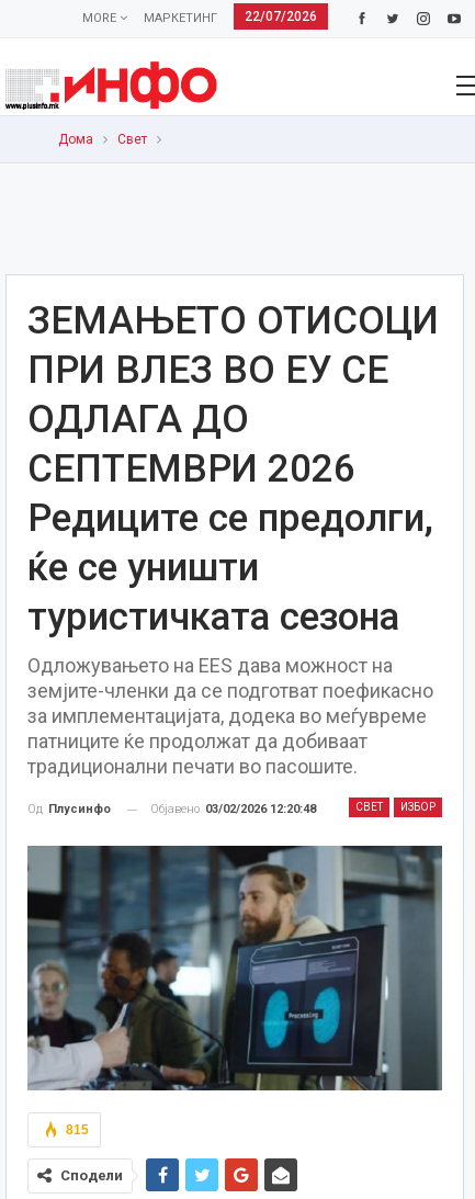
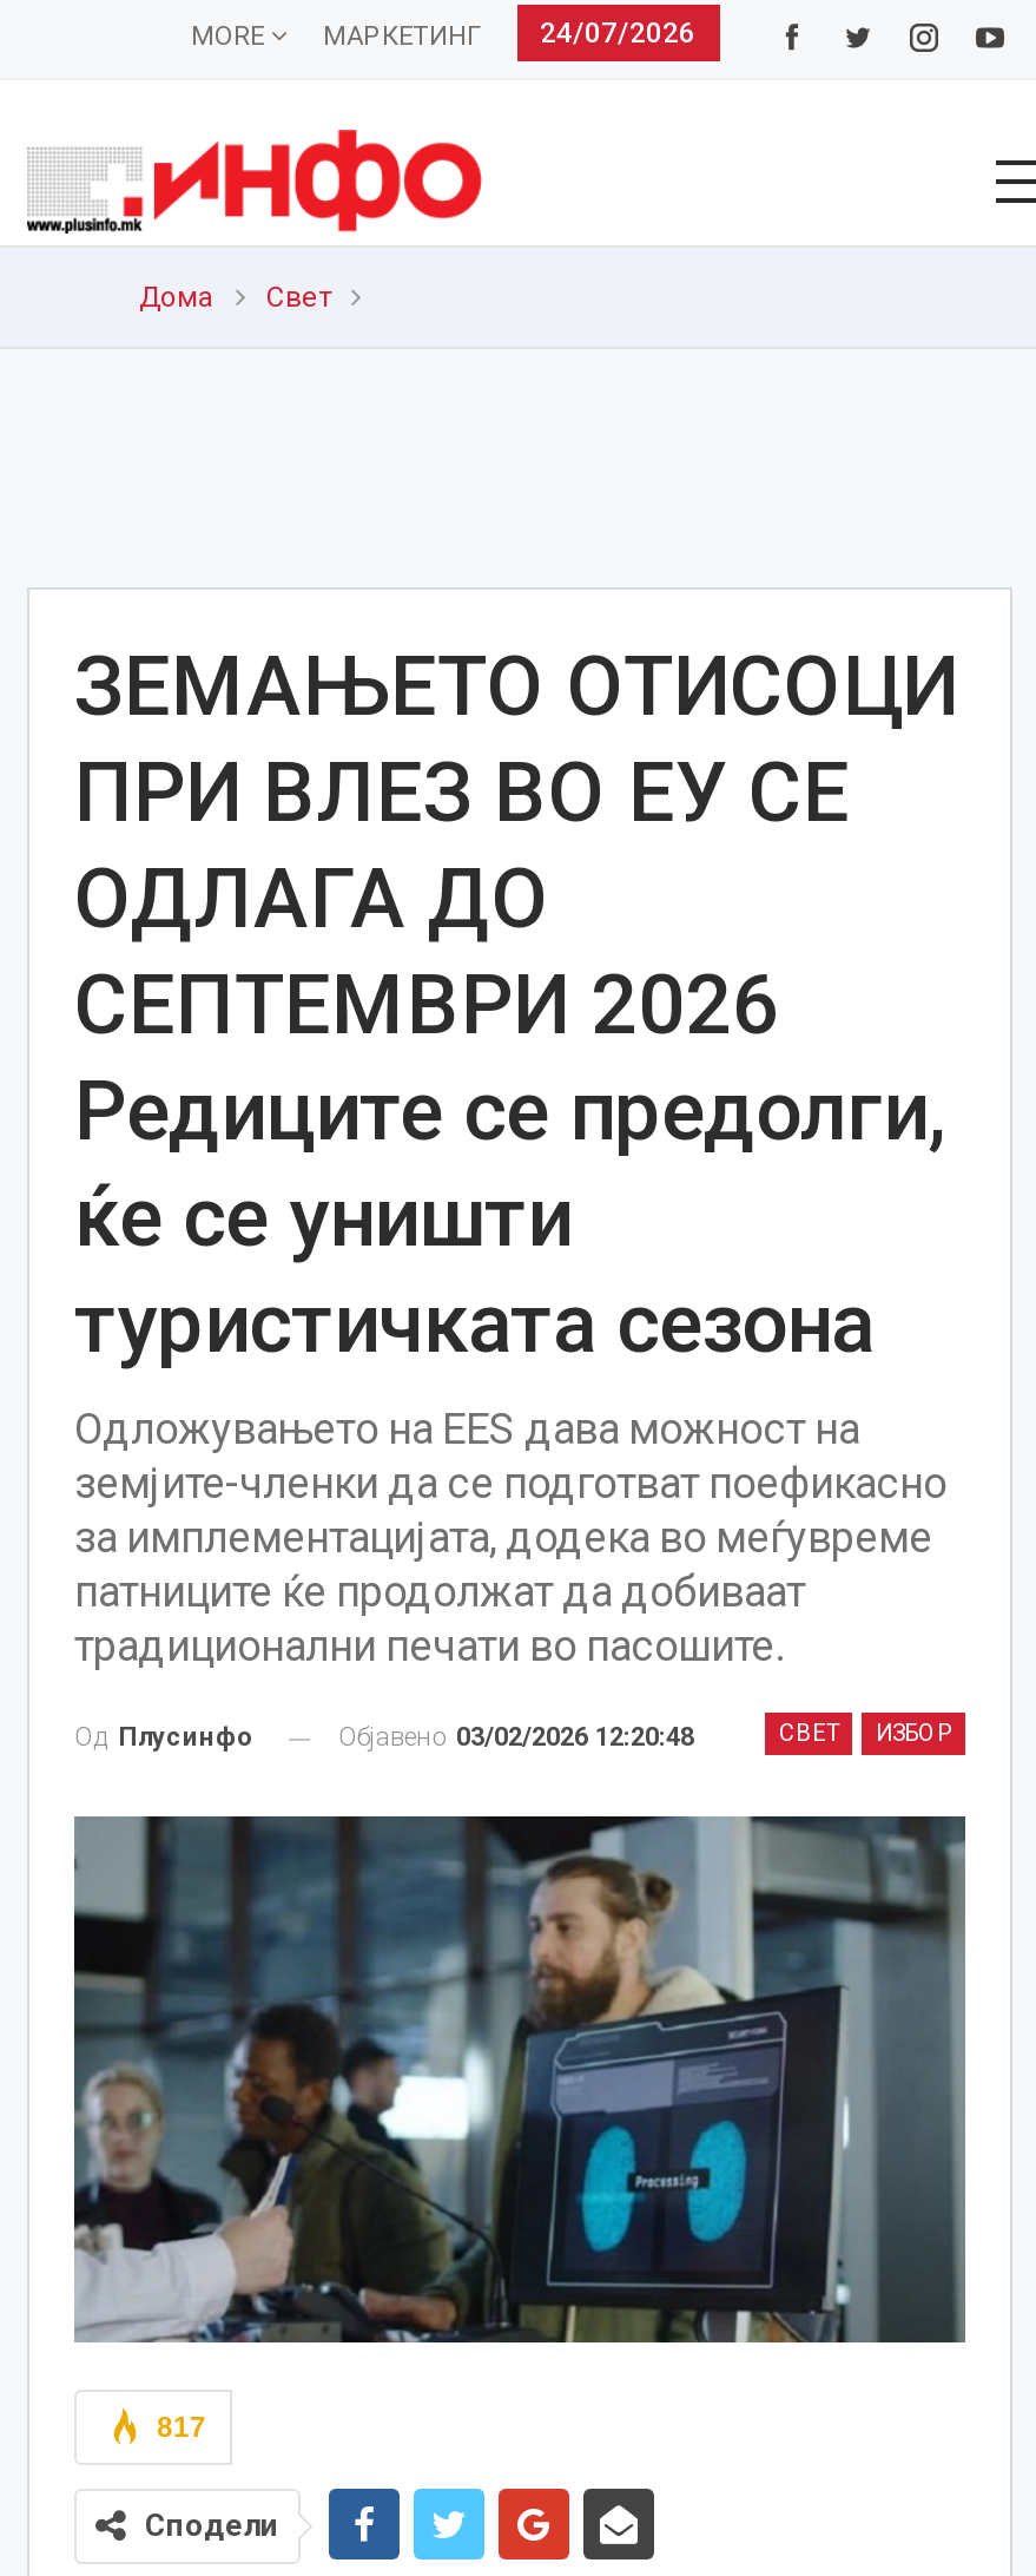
- MORE МАРКЕТИНГ 22/07/2026
+ MORE МАРКЕТИНГ 24/07/2026

- 815
+ 817
